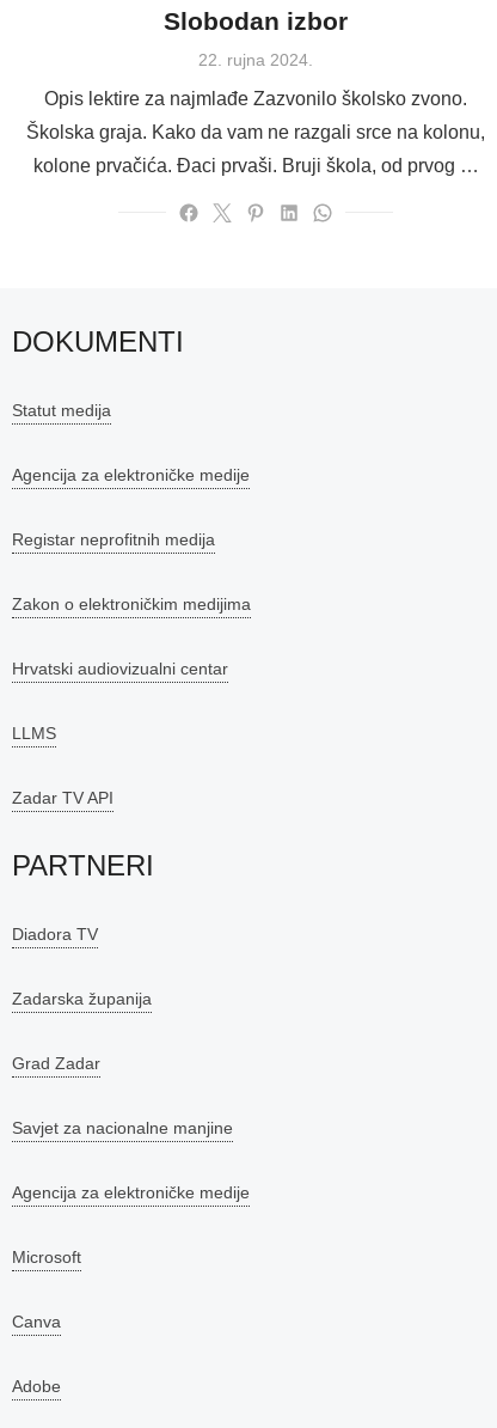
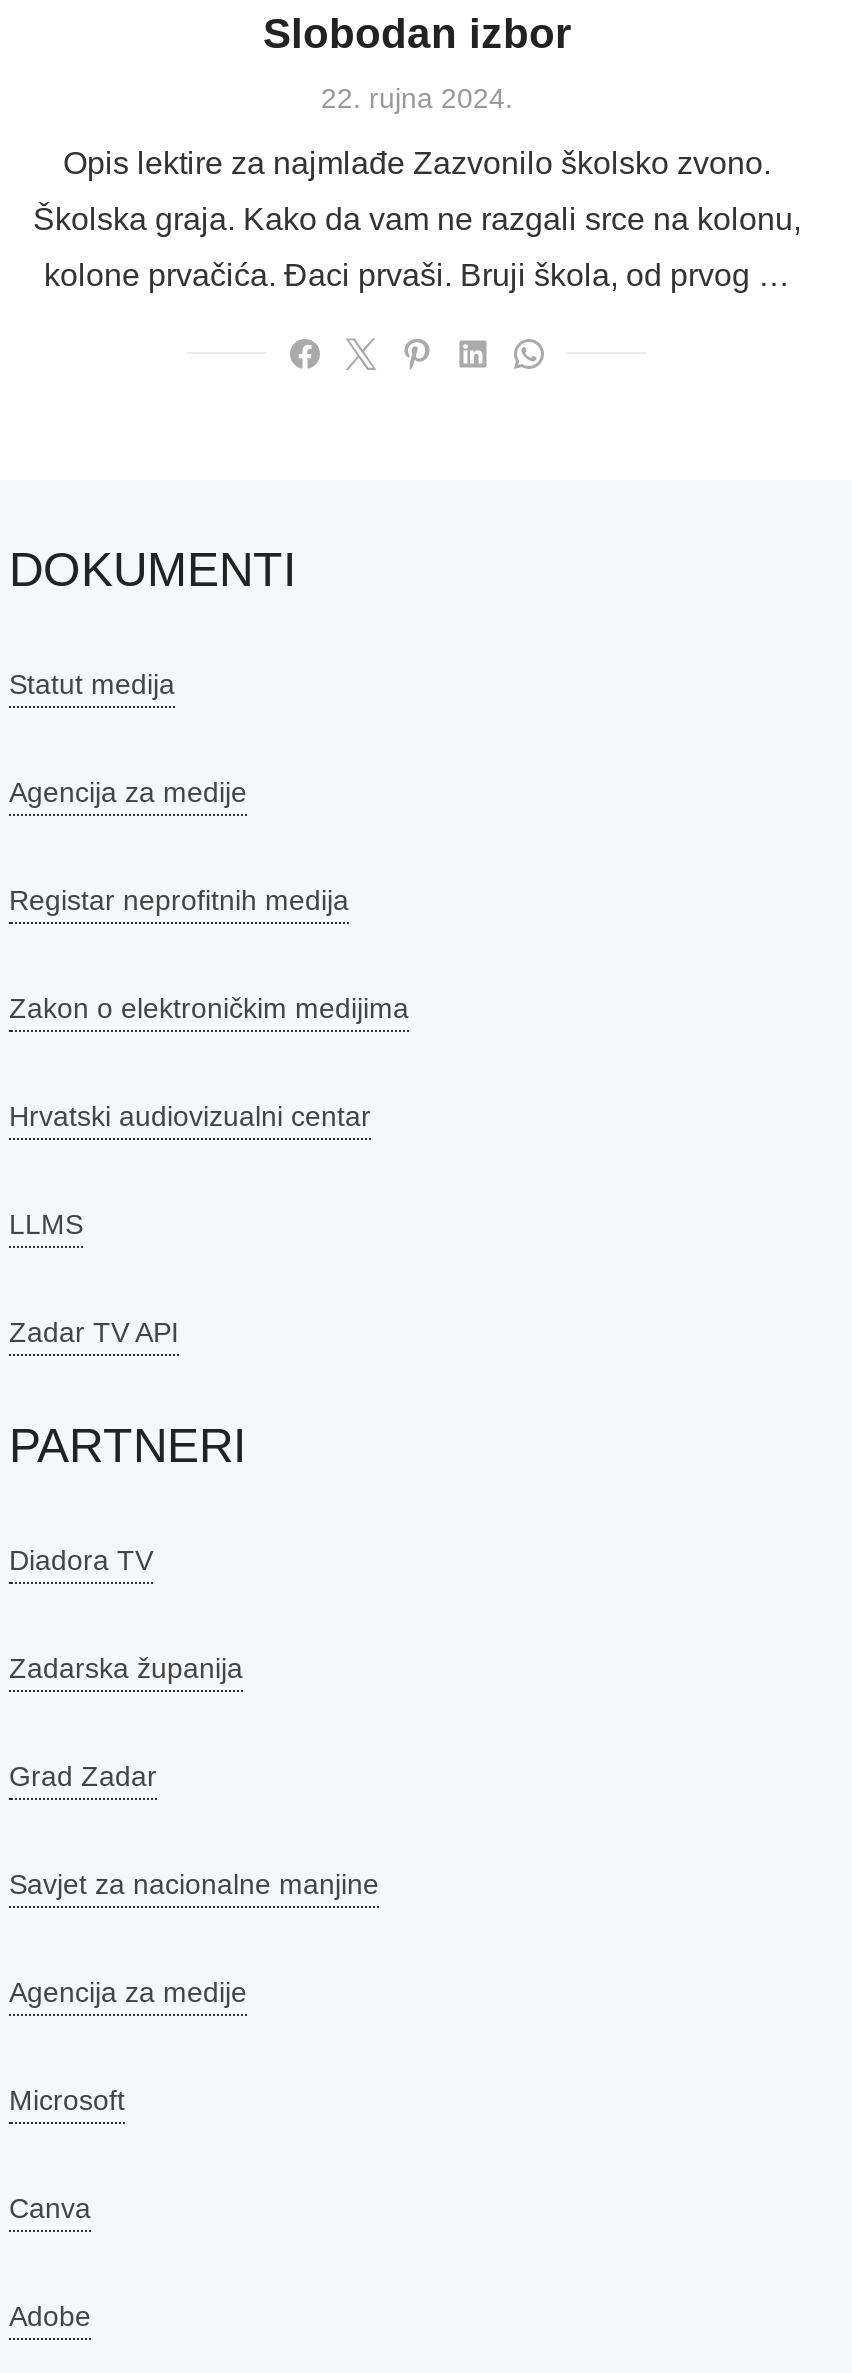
- Agencija za elektroničke medije
+ Agencija za medije

- Agencija za elektroničke medije
+ Agencija za medije
